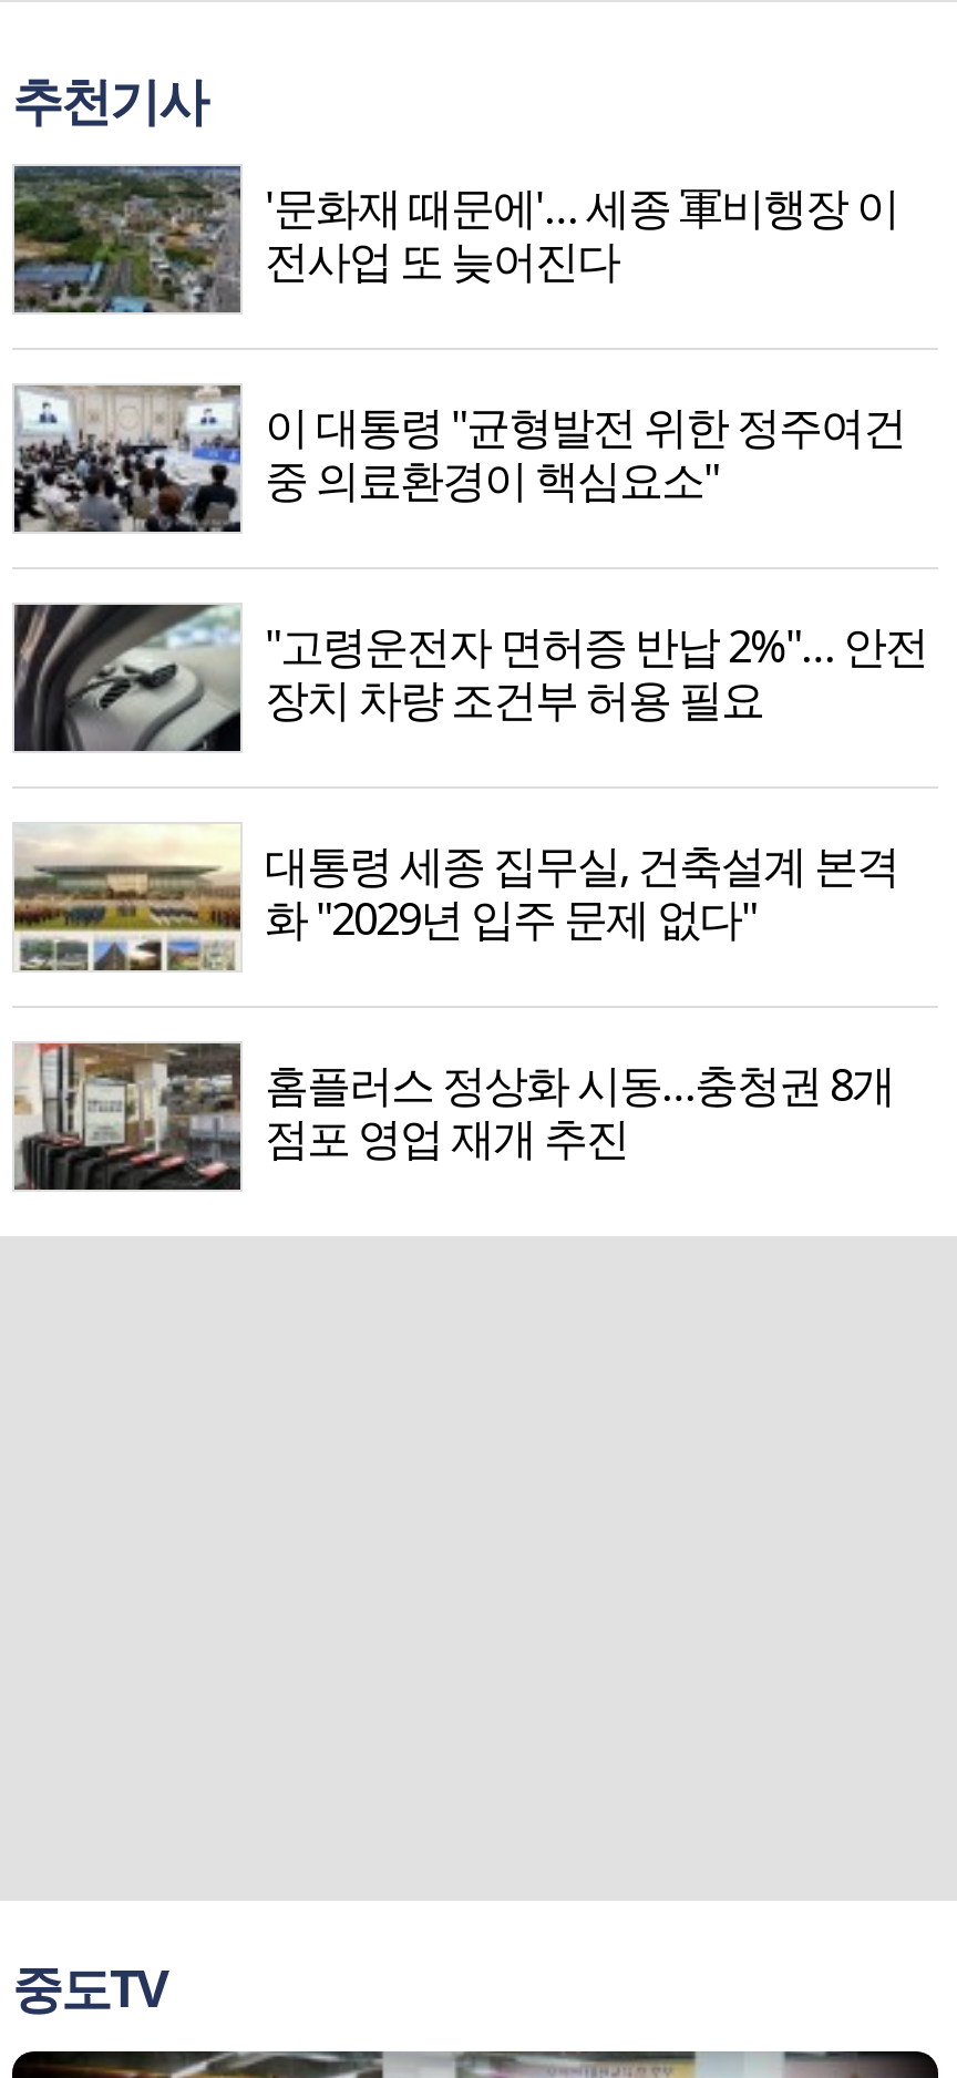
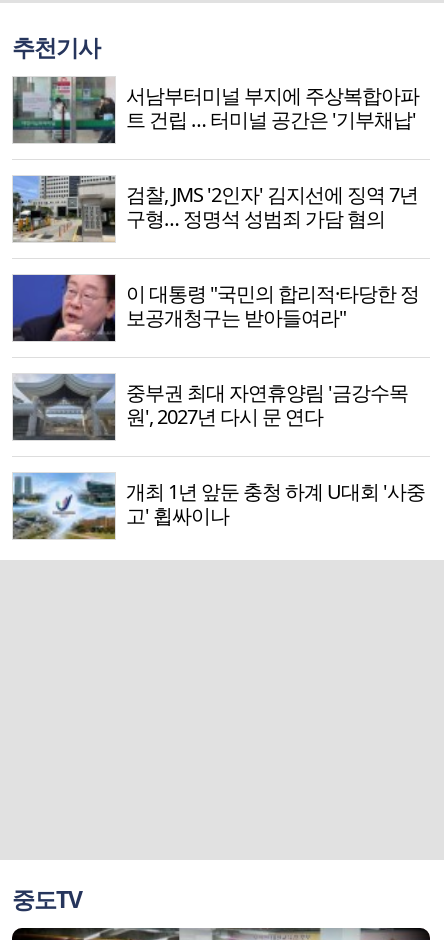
- [image]
- '문화재 때문에'… 세종 軍비행장 이
- 전사업 또 늦어진다
+ [image]
+ 서남부터미널 부지에 주상복합아파
+ 트 건립 … 터미널 공간은 '기부채납'

- [image]
- 이 대통령 "균형발전 위한 정주여건
- 중 의료환경이 핵심요소"
+ [image]
+ 검찰, JMS '2인자' 김지선에 징역 7년
+ 구형… 정명석 성범죄 가담 혐의

- [image]
- "고령운전자 면허증 반납 2%"… 안전
- 장치 차량 조건부 허용 필요
+ [image]
+ 이 대통령 "국민의 합리적·타당한 정
+ 보공개청구는 받아들여라"

- [image]
- 대통령 세종 집무실, 건축설계 본격
- 화 "2029년 입주 문제 없다"
+ [image]
+ 중부권 최대 자연휴양림 '금강수목
+ 원', 2027년 다시 문 연다

- [image]
- 홈플러스 정상화 시동…충청권 8개
- 점포 영업 재개 추진
+ [image]
+ 개최 1년 앞둔 충청 하계 U대회 '사중
+ 고' 휩싸이나
